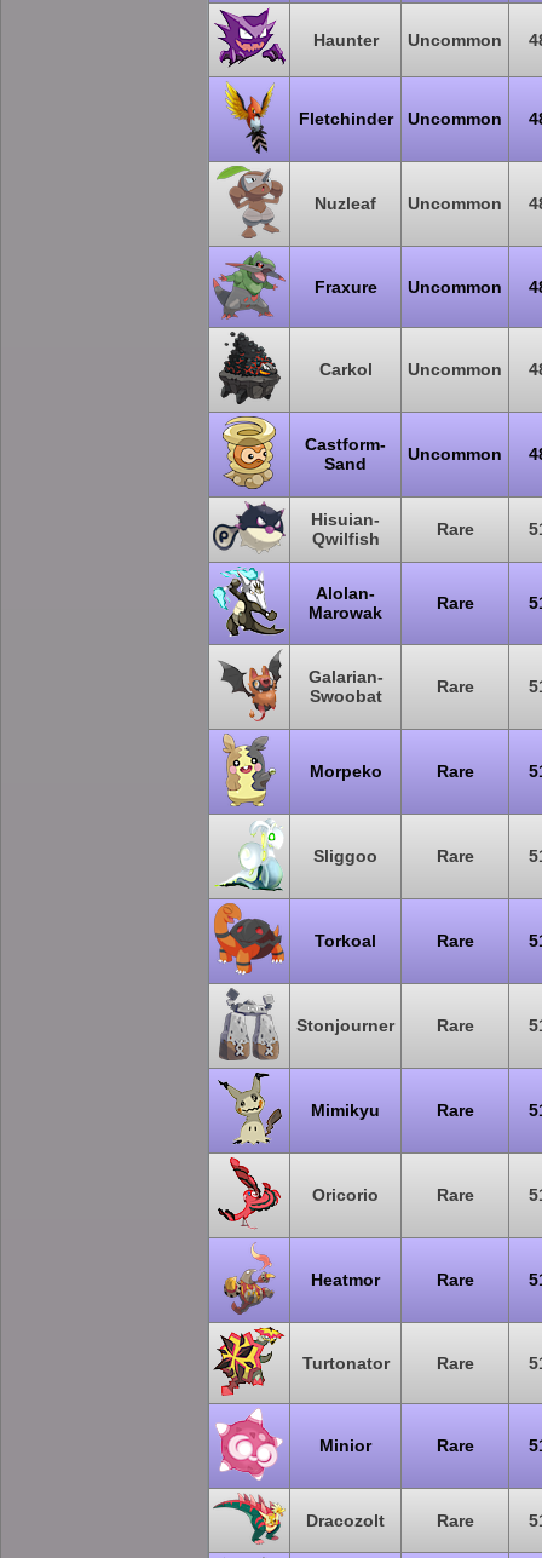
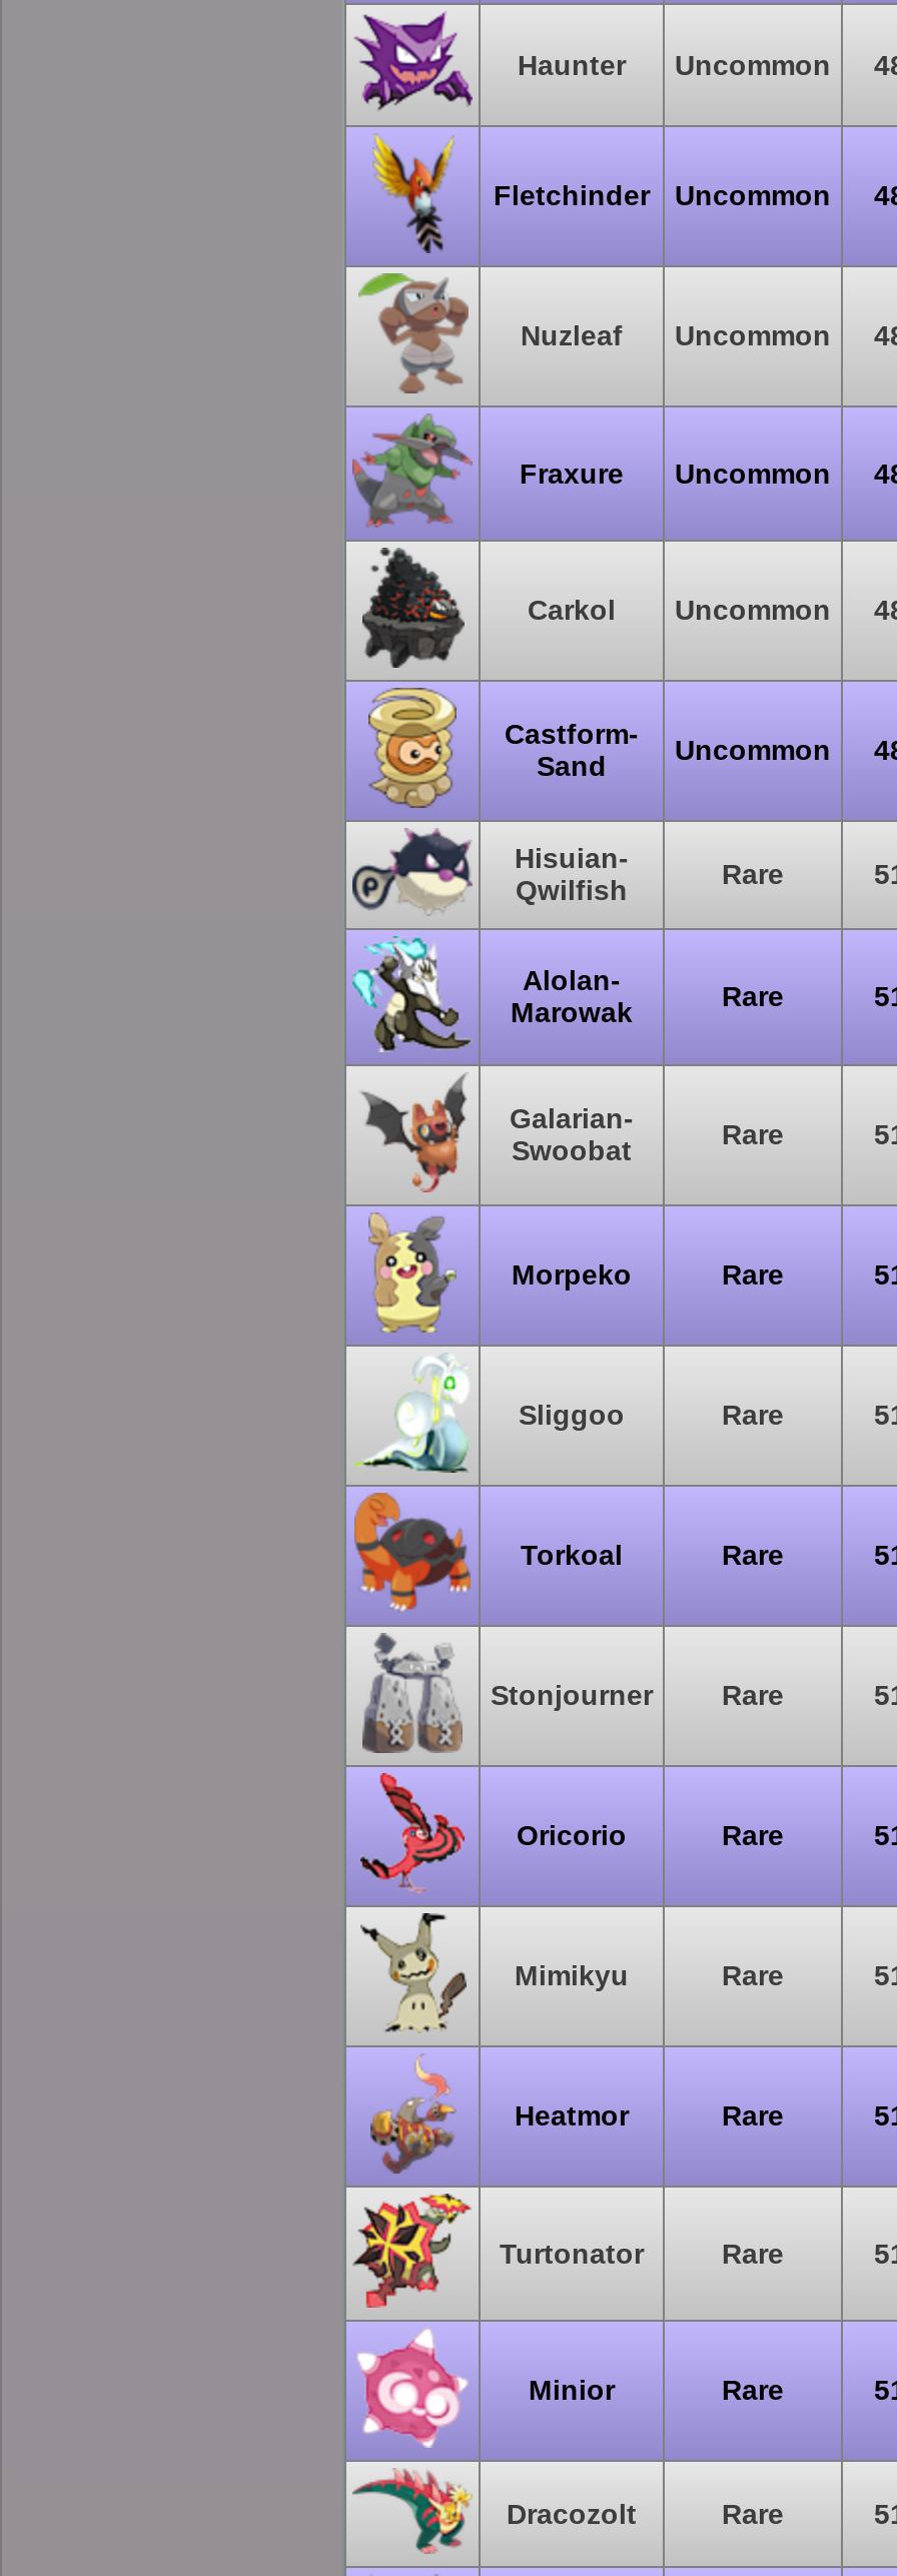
- [image]
+ [image]

moved down: Mimikyu

- [image]
+ [image]

moved up: Oricorio
